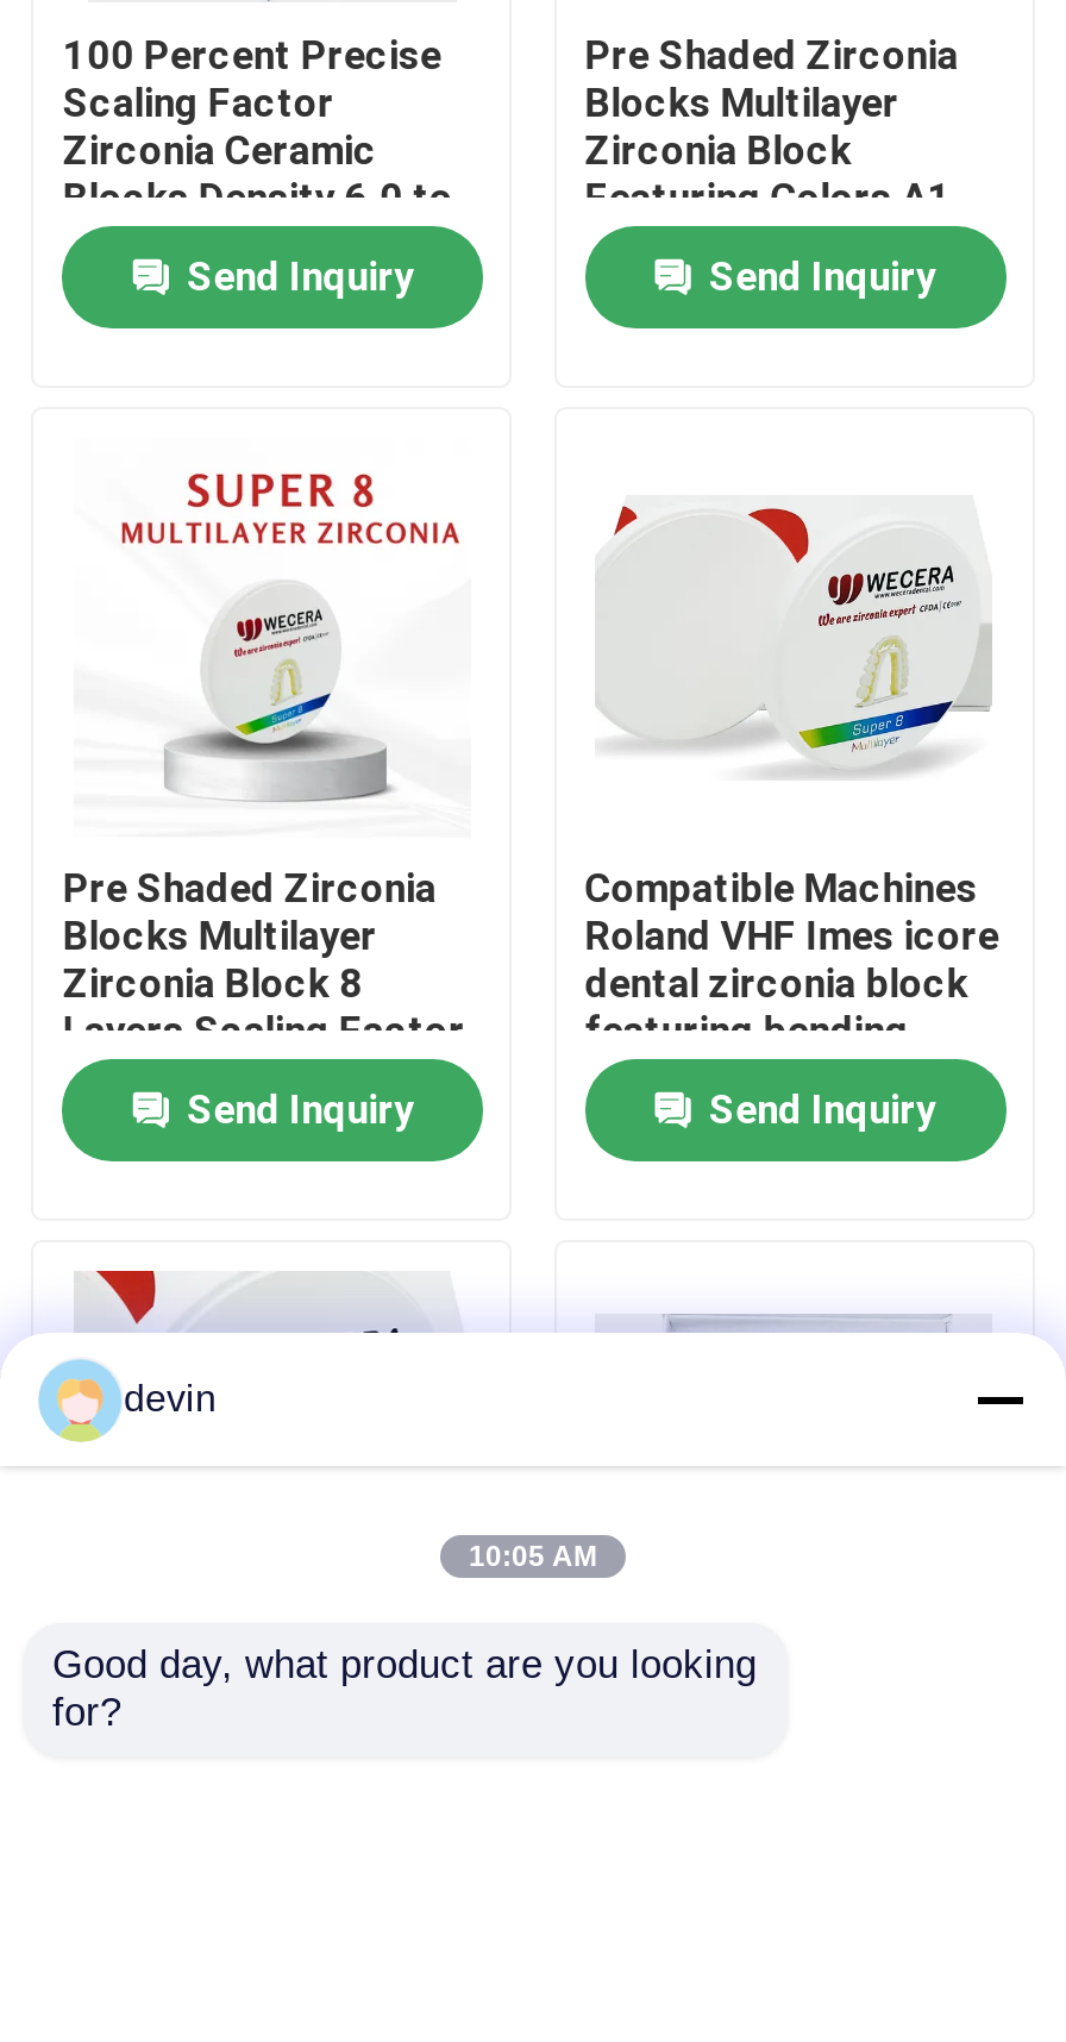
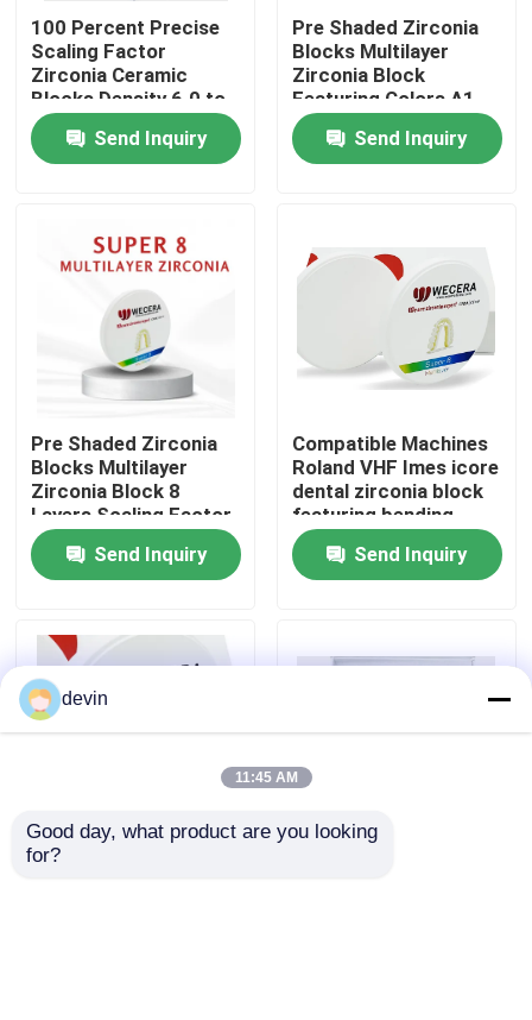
- 10:05 AM
+ 11:45 AM
